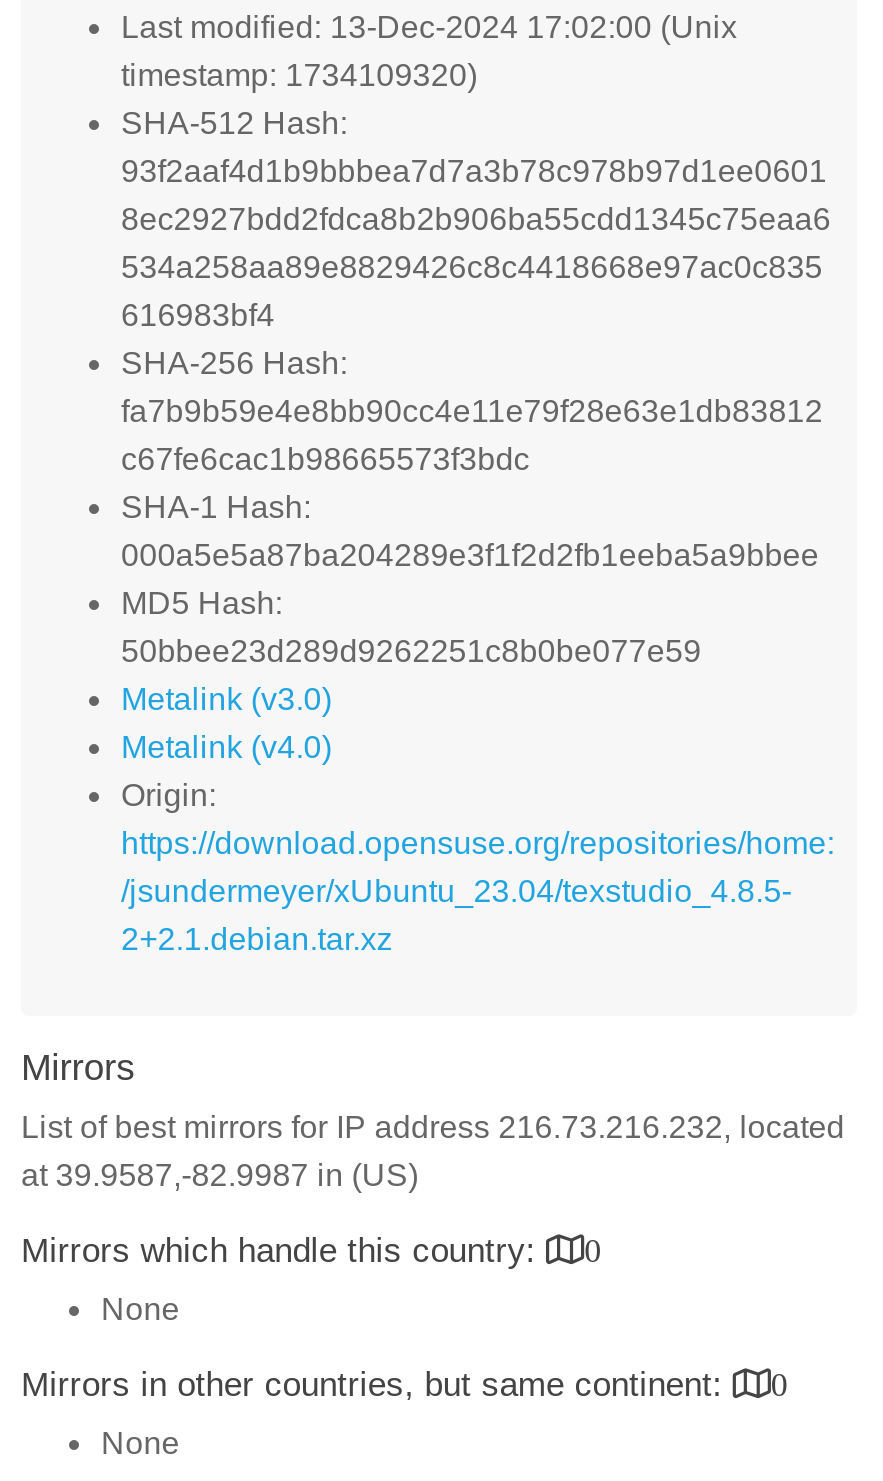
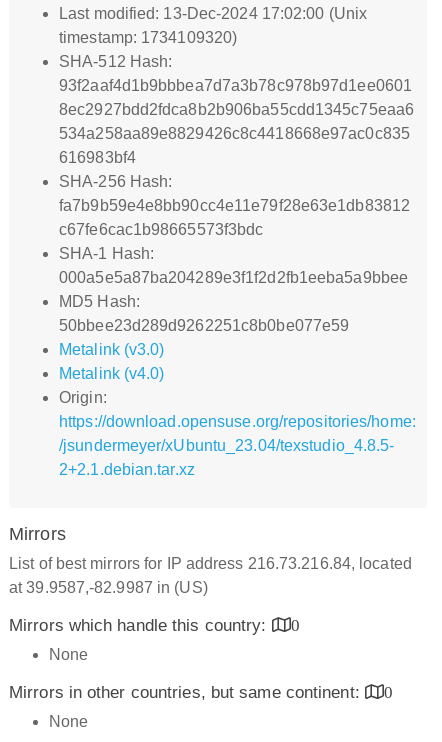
- List of best mirrors for IP address 216.73.216.232, located
+ List of best mirrors for IP address 216.73.216.84, located
